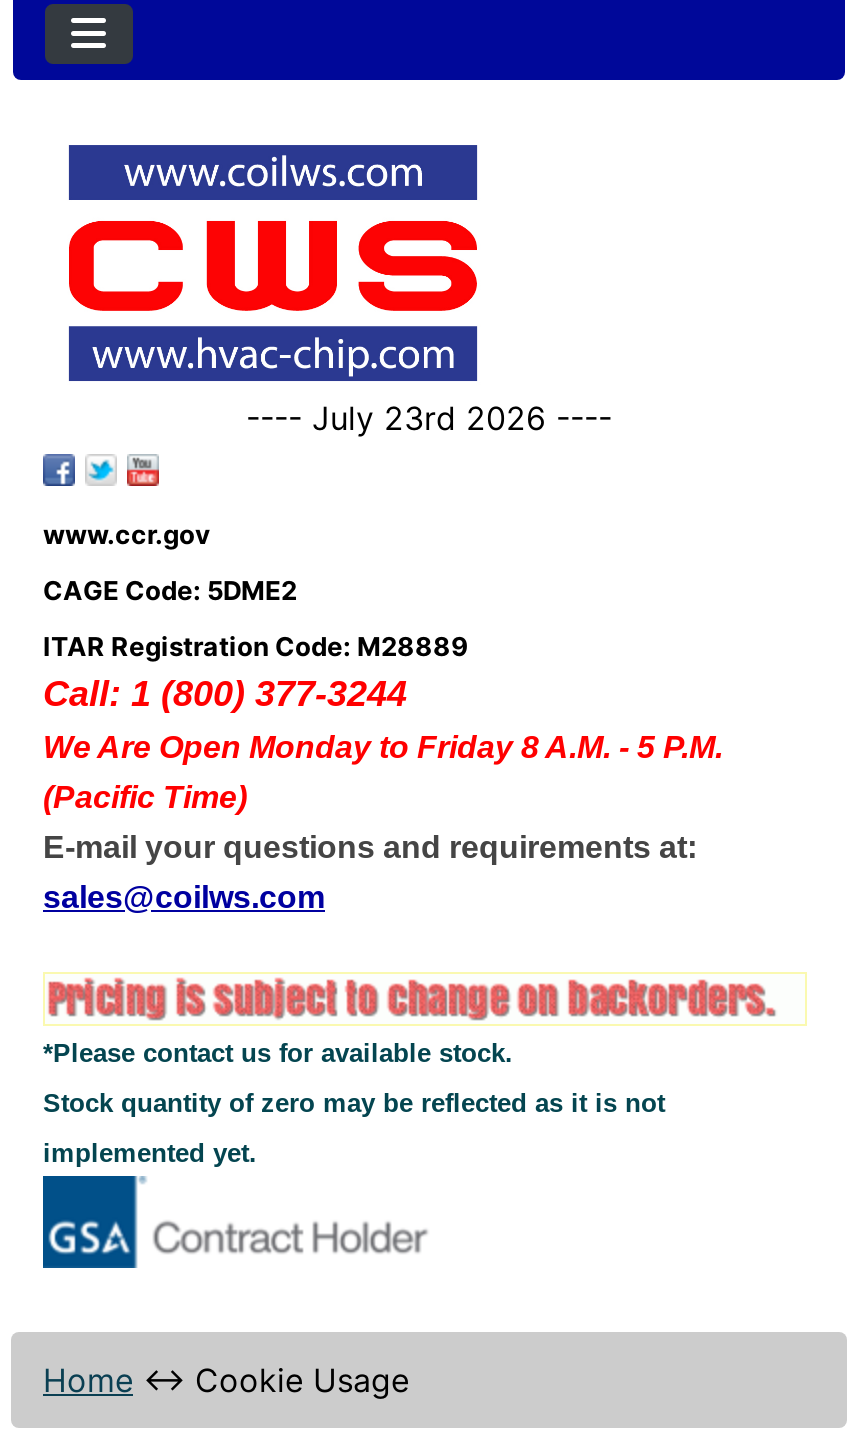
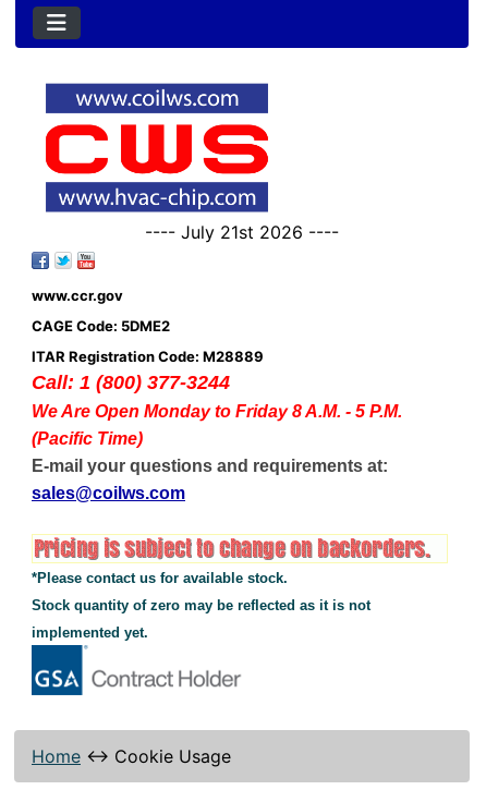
- ---- July 23rd 2026 ----
+ ---- July 21st 2026 ----
